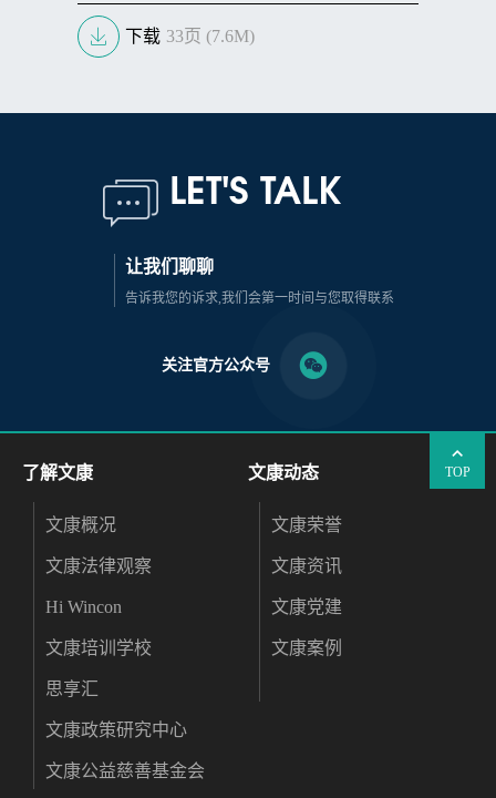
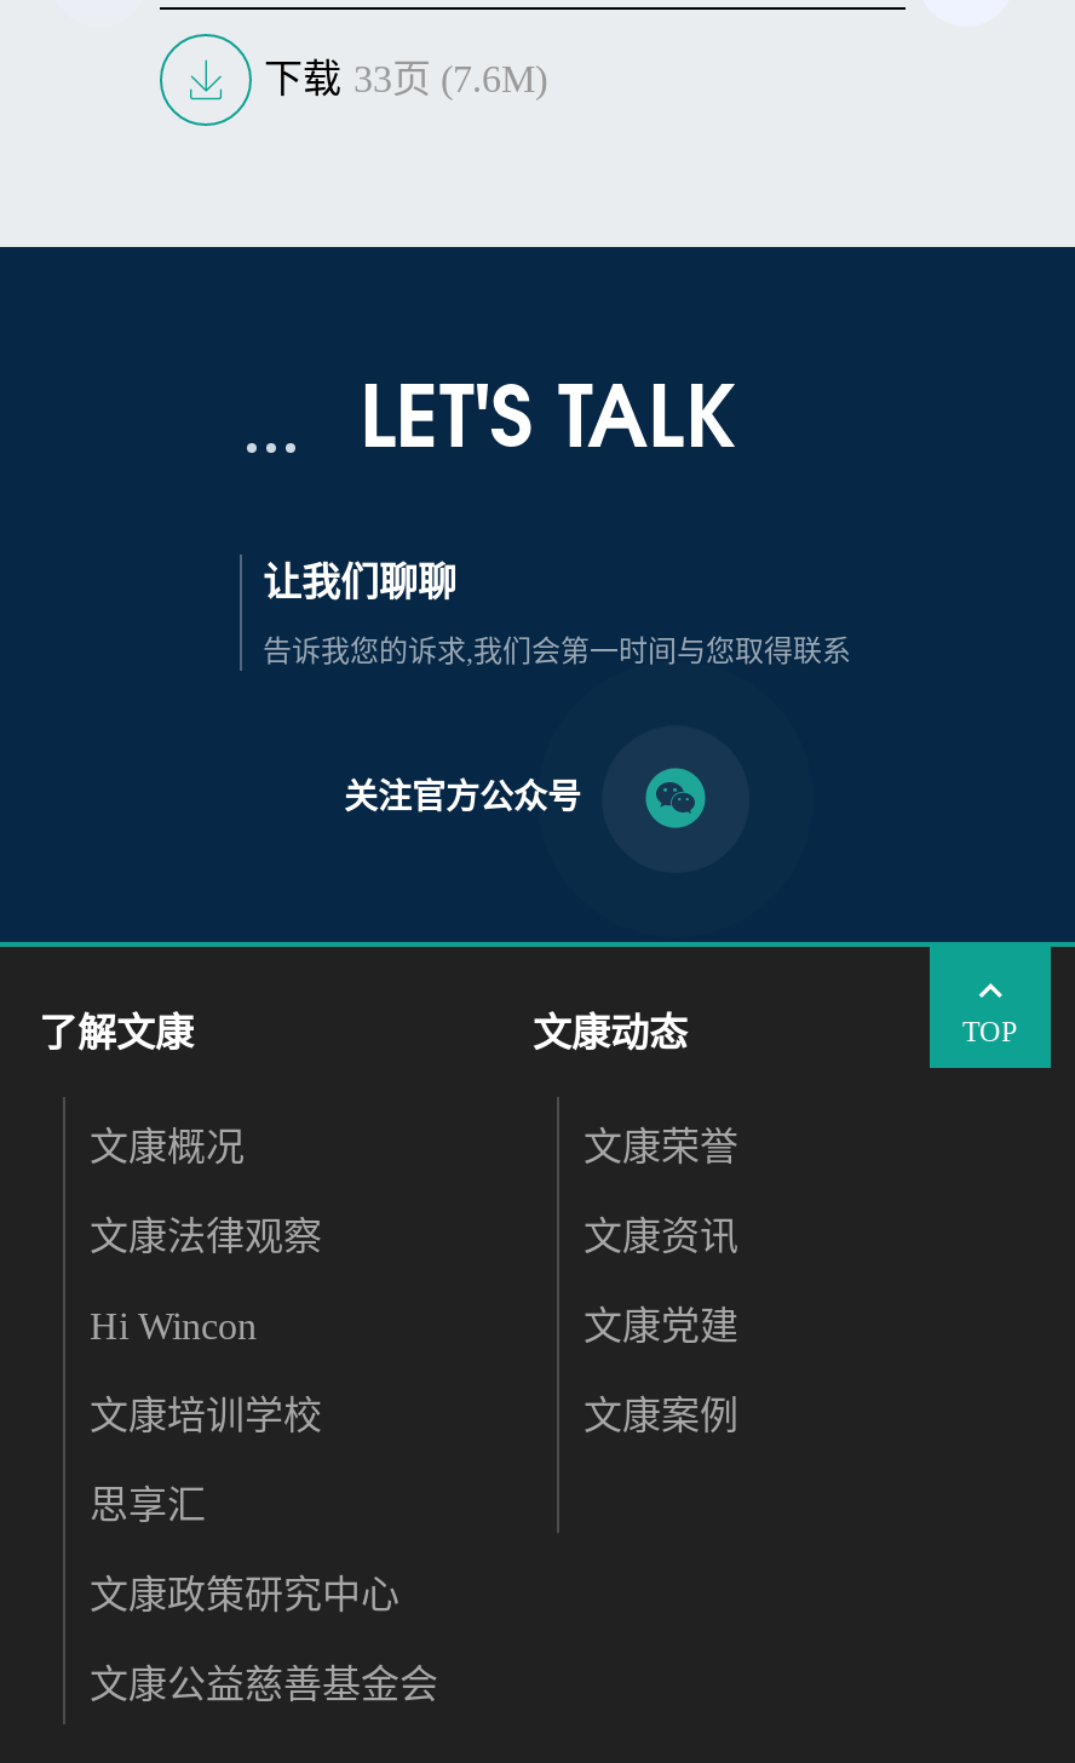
- [image]
